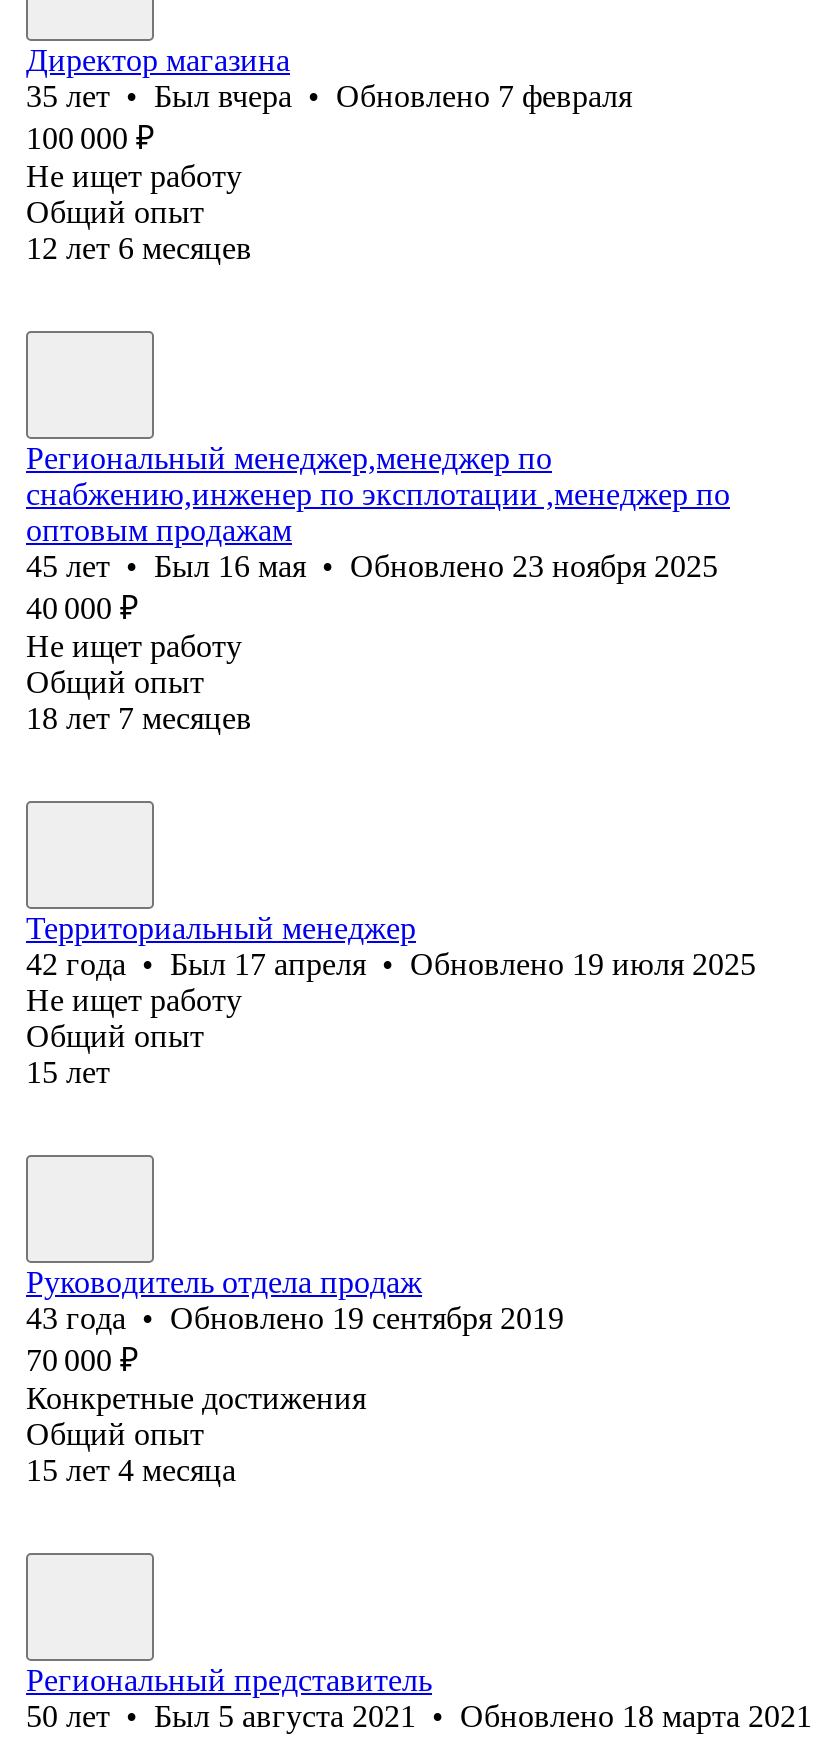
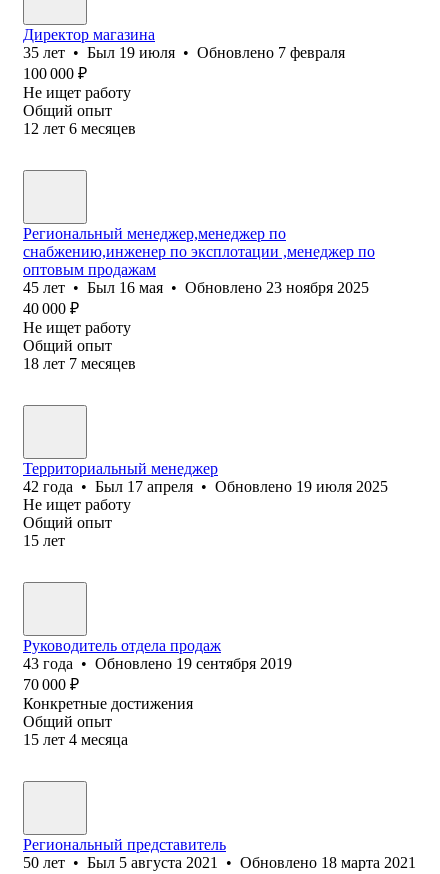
- 35 лет • Был вчера • Обновлено 7 февраля
+ 35 лет • Был 19 июля • Обновлено 7 февраля
